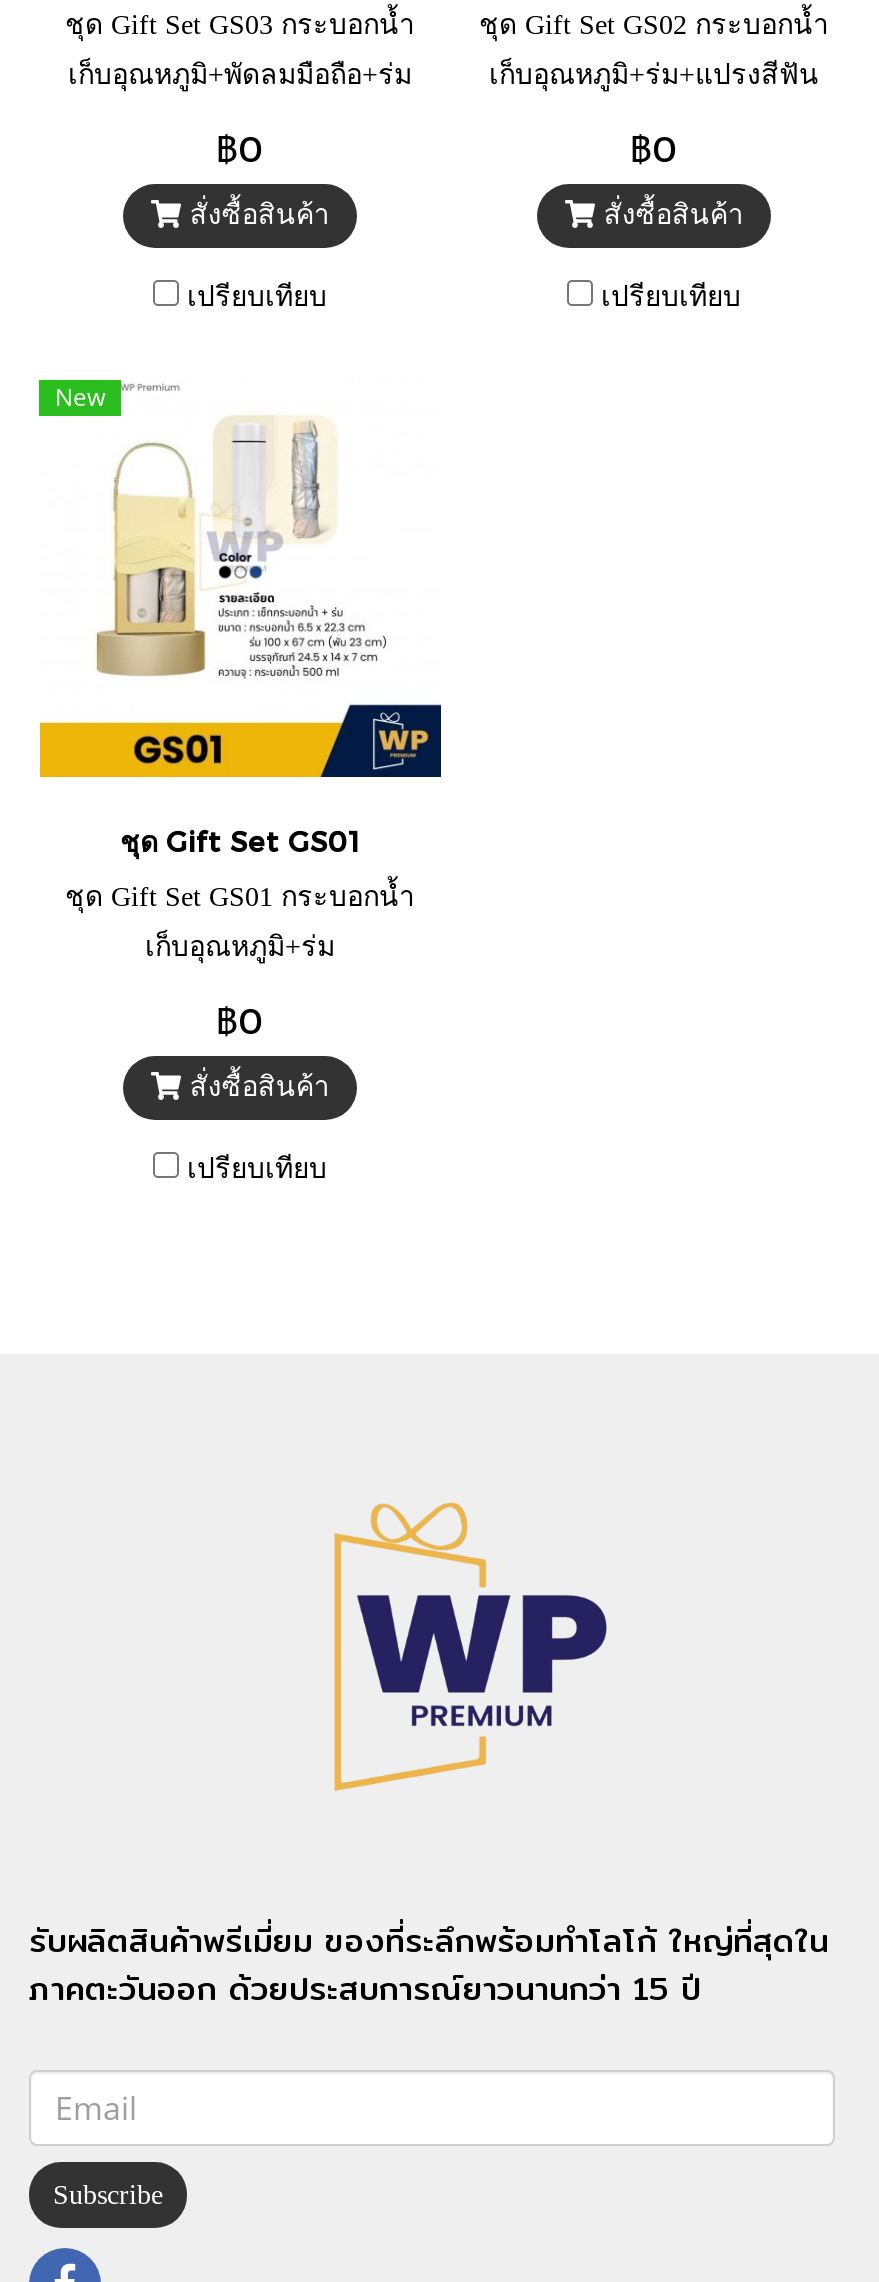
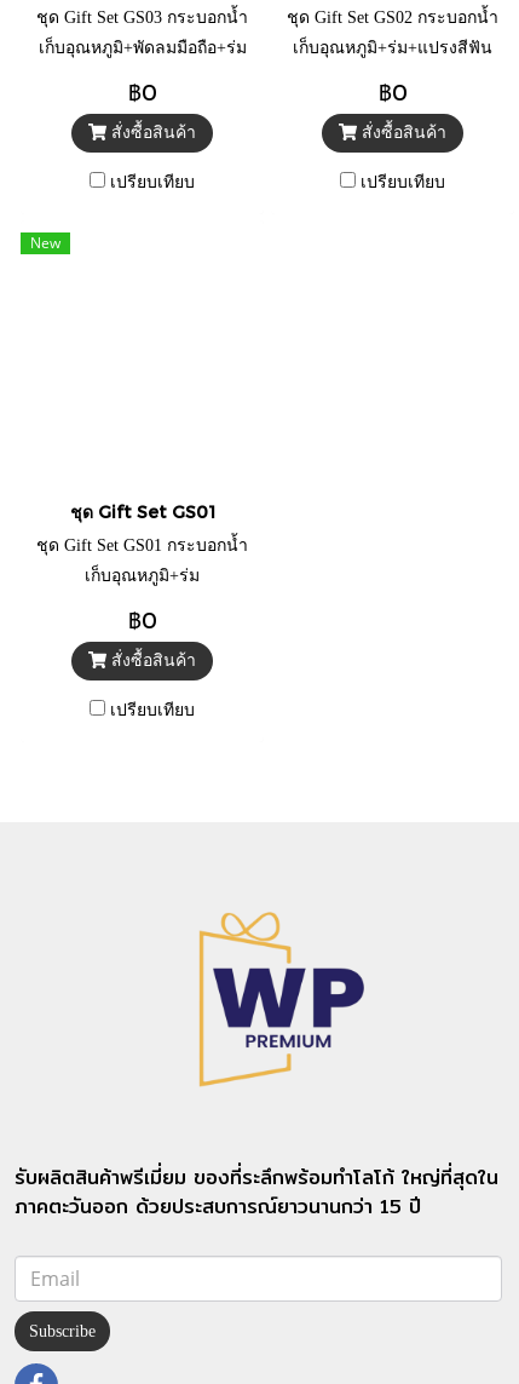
- [image]

- [image]
